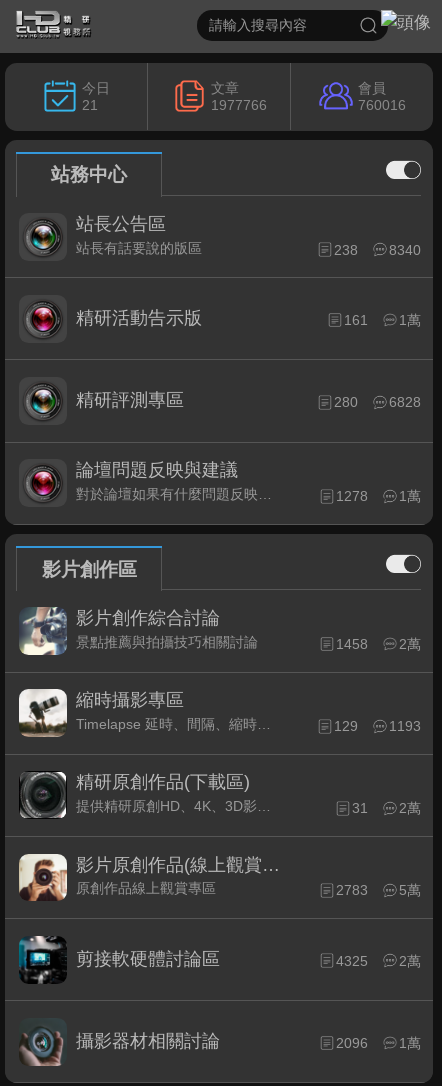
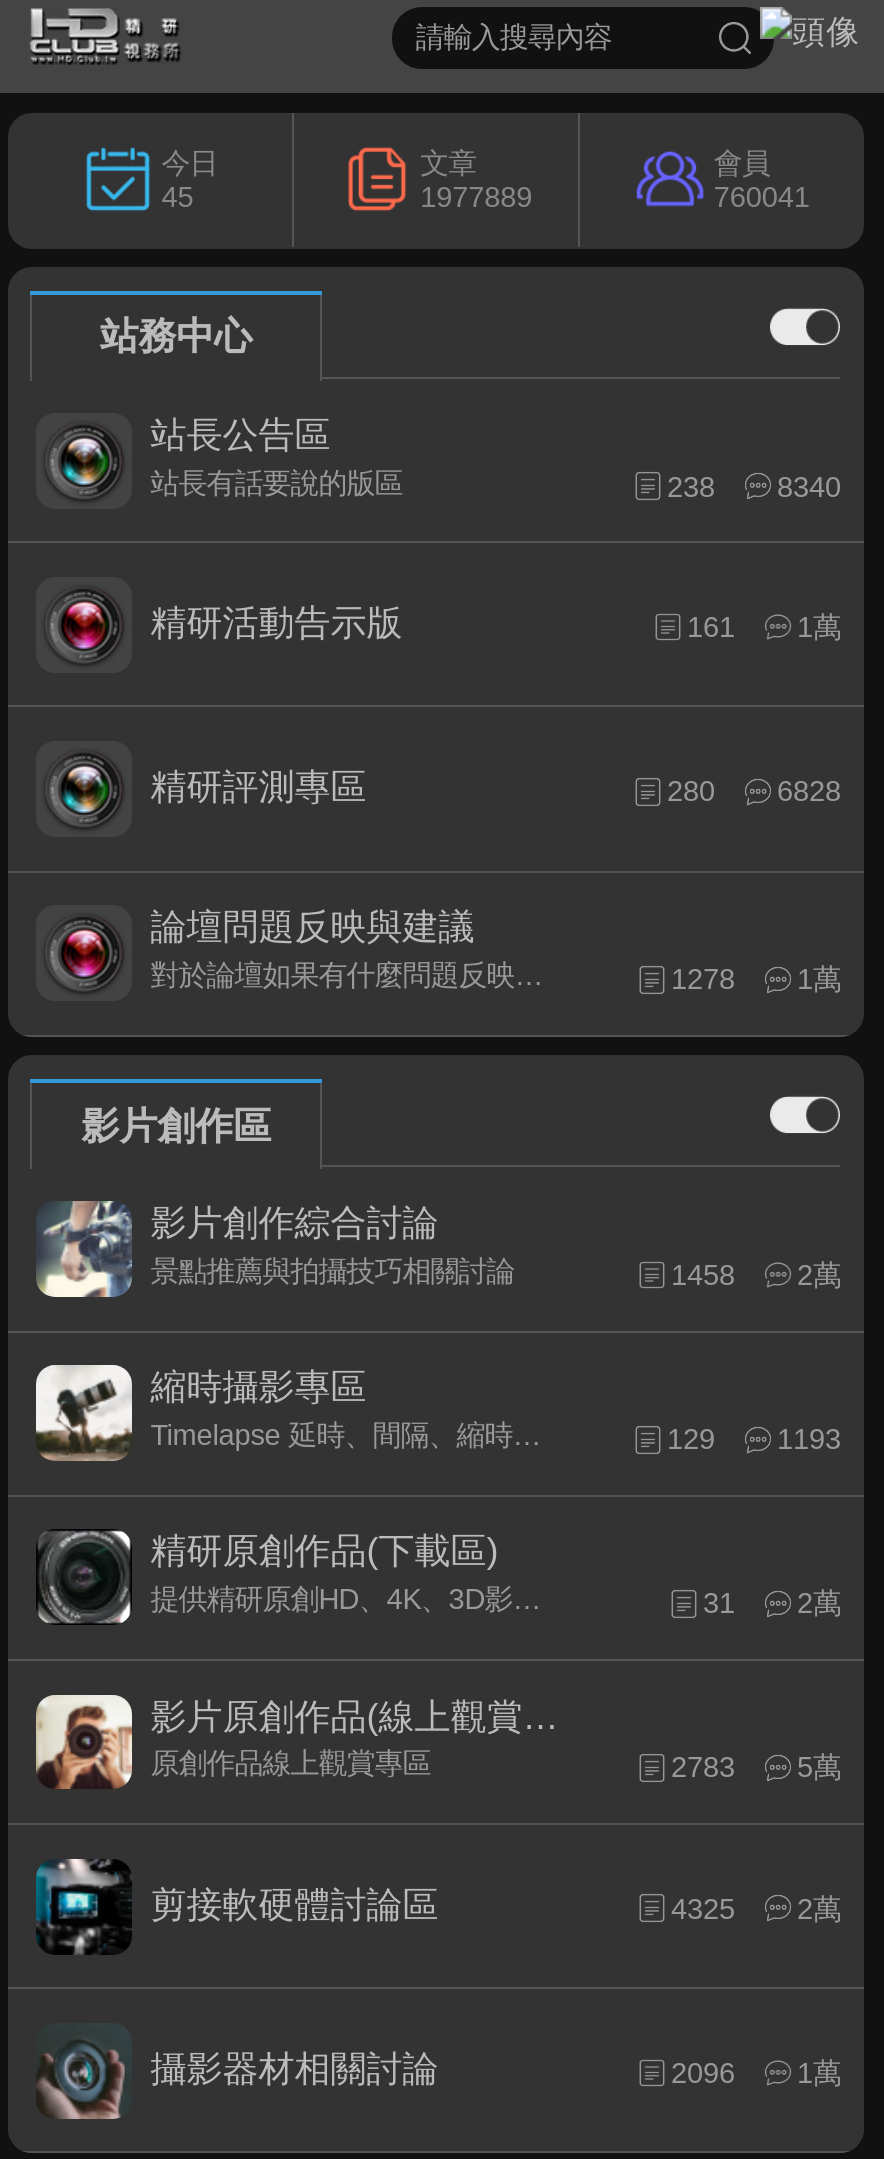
- 21
+ 45

- 1977766
+ 1977889

- 760016
+ 760041
